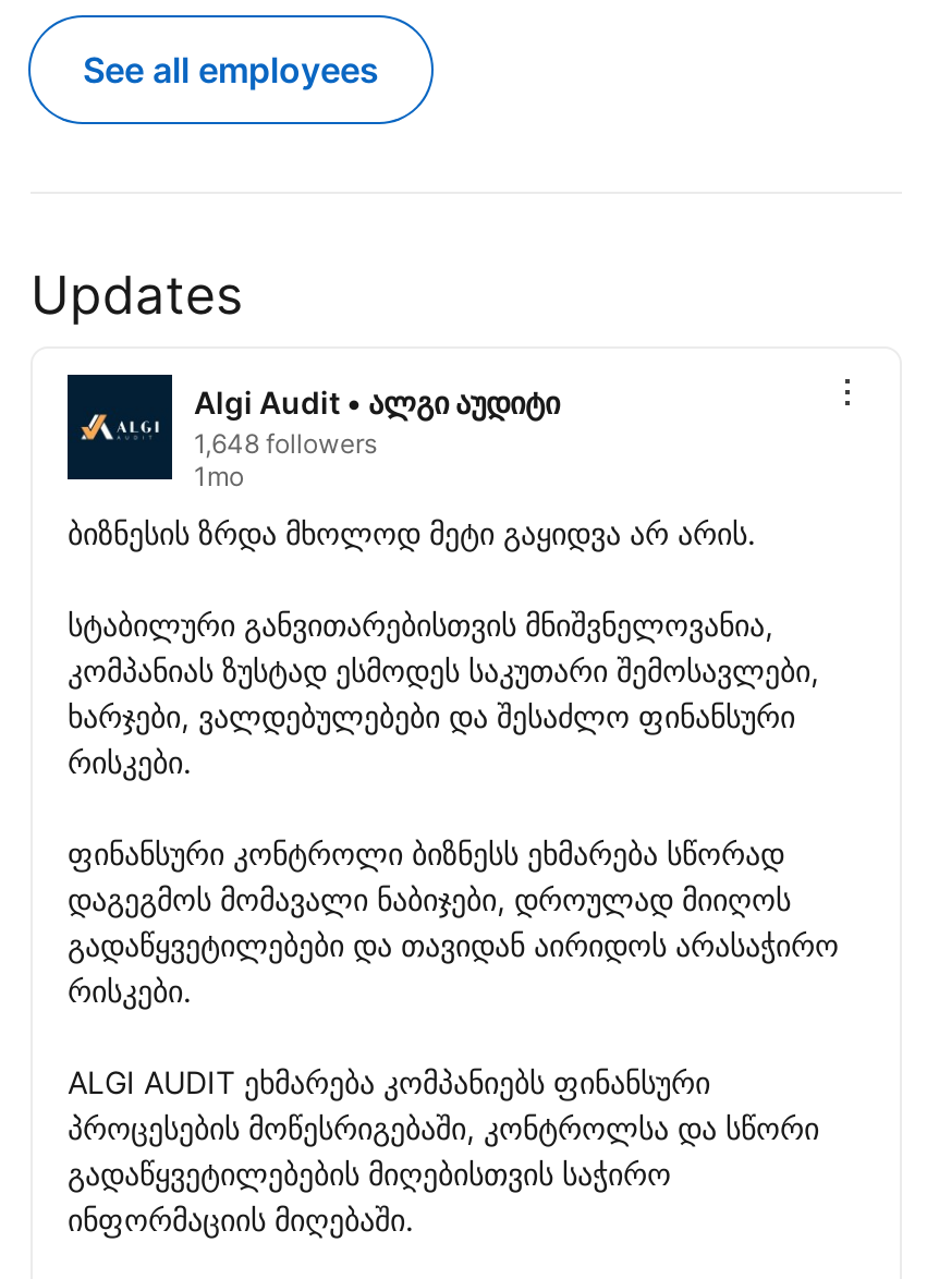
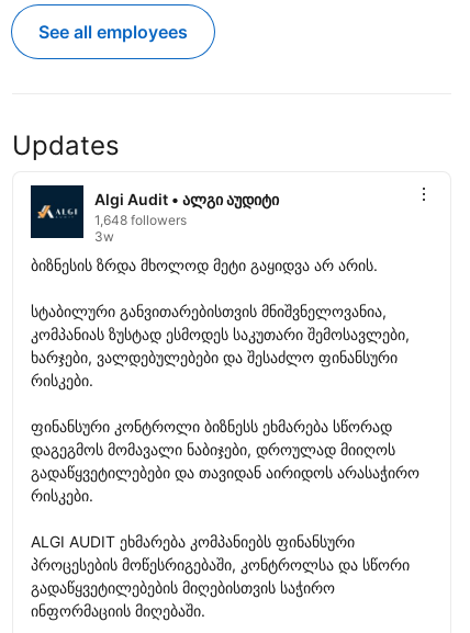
- 1mo
+ 3w
